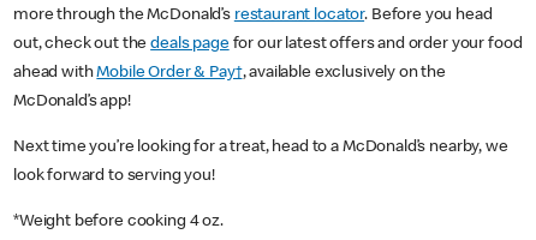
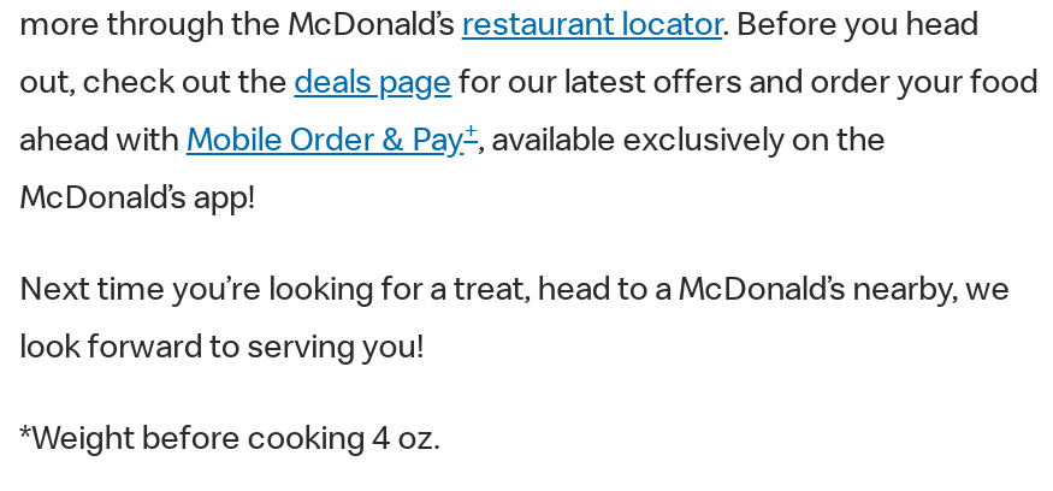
- ahead with Mobile Order & Pay†, available exclusively on the
+ ahead with Mobile Order & Pay+, available exclusively on the
